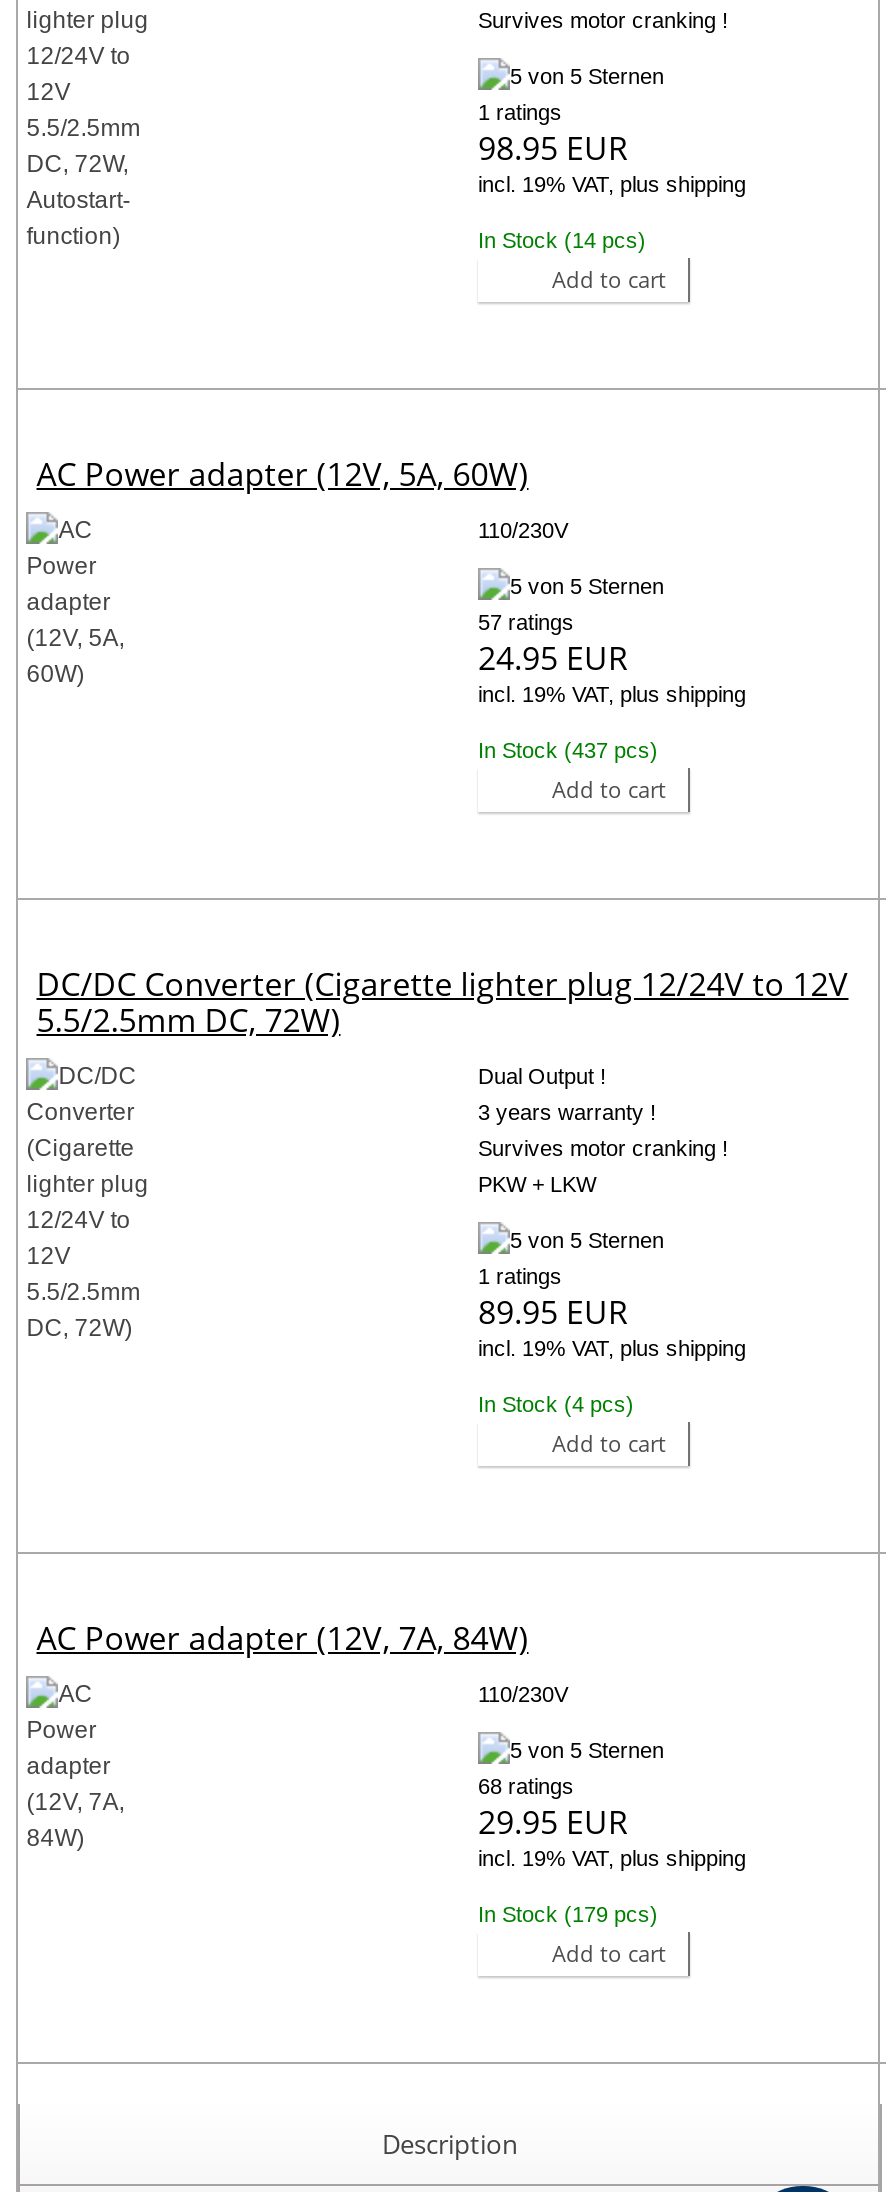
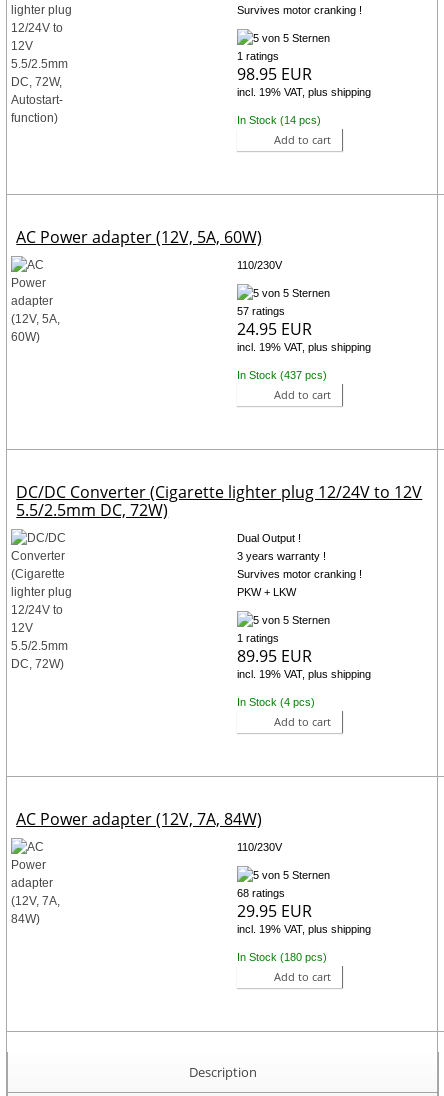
- In Stock (179 pcs)
+ In Stock (180 pcs)
